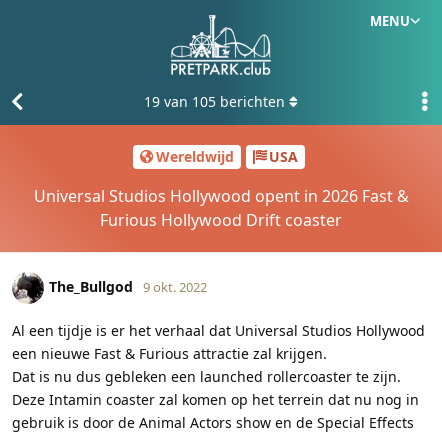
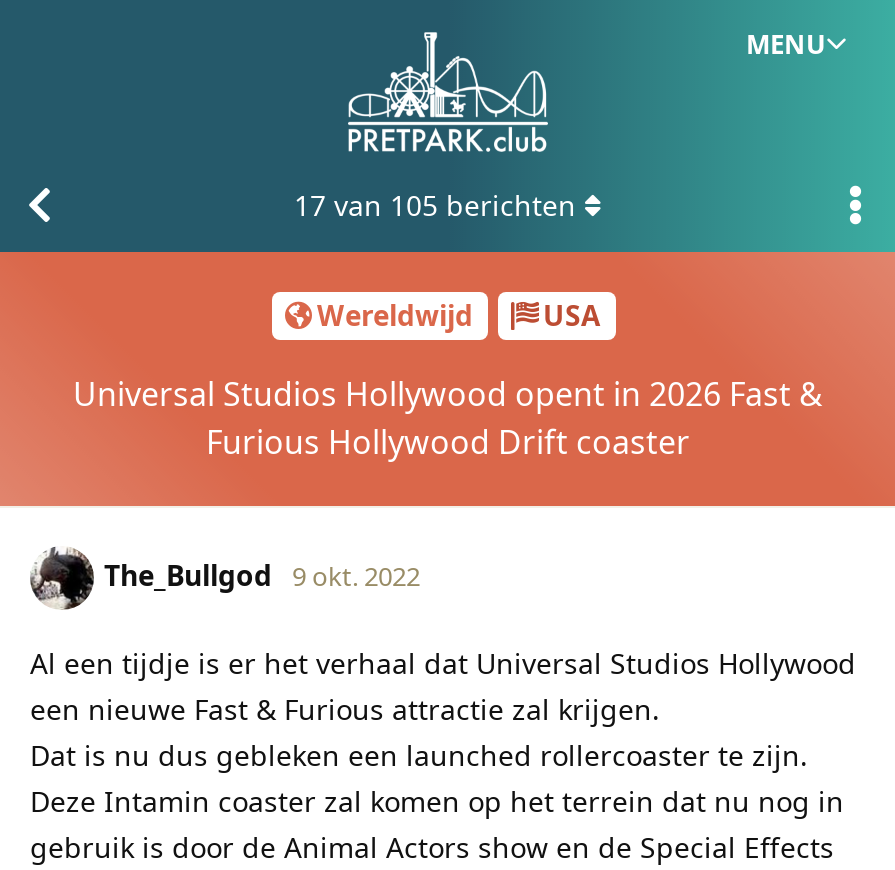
- 19 van 105 berichten
+ 17 van 105 berichten
